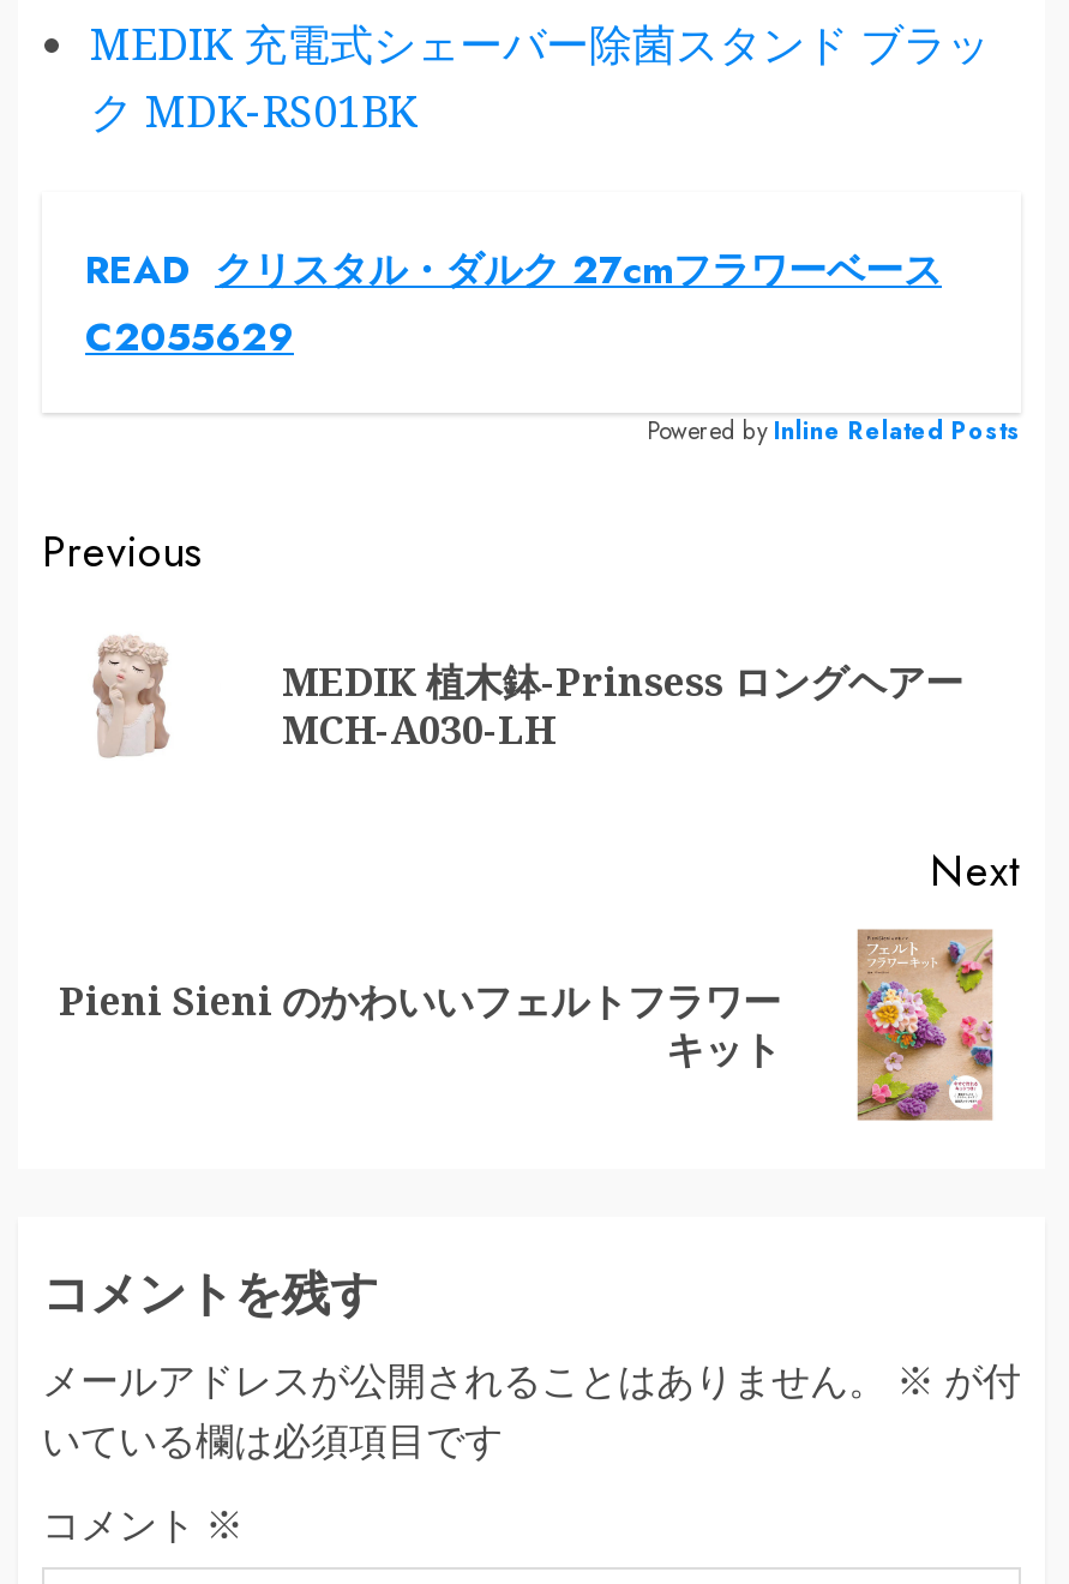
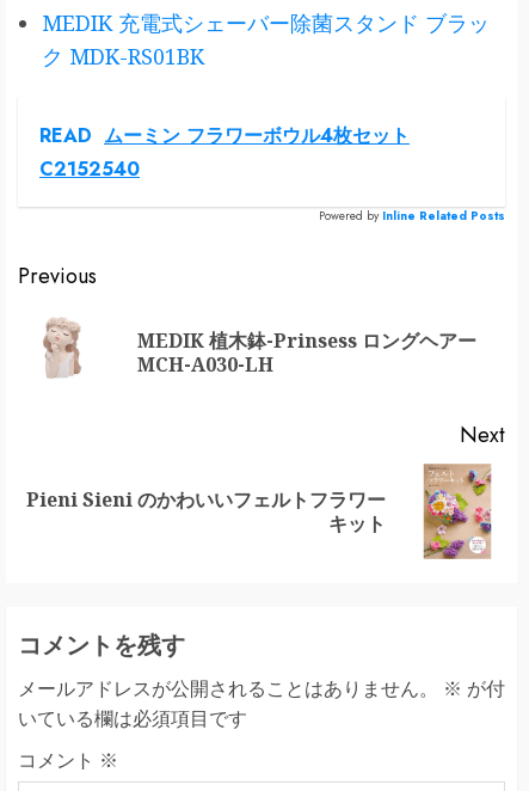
- READ クリスタル・ダルク 27cmフラワーベース
- C2055629
+ READ ムーミン フラワーボウル4枚セット
+ C2152540
